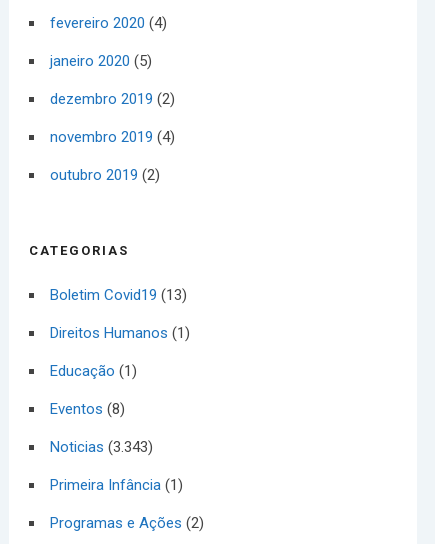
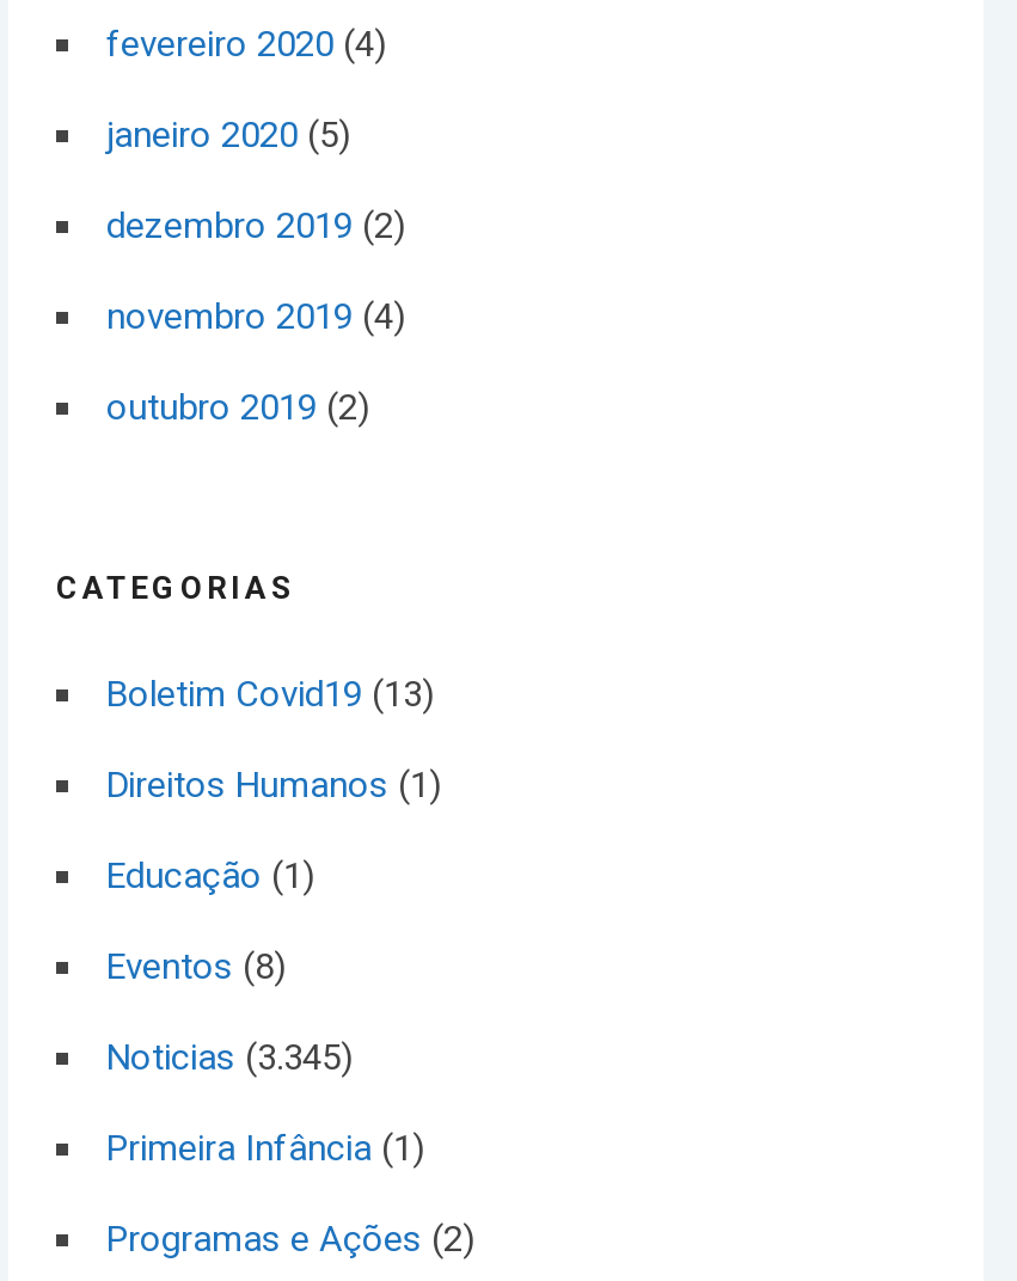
- Noticias (3.343)
+ Noticias (3.345)
